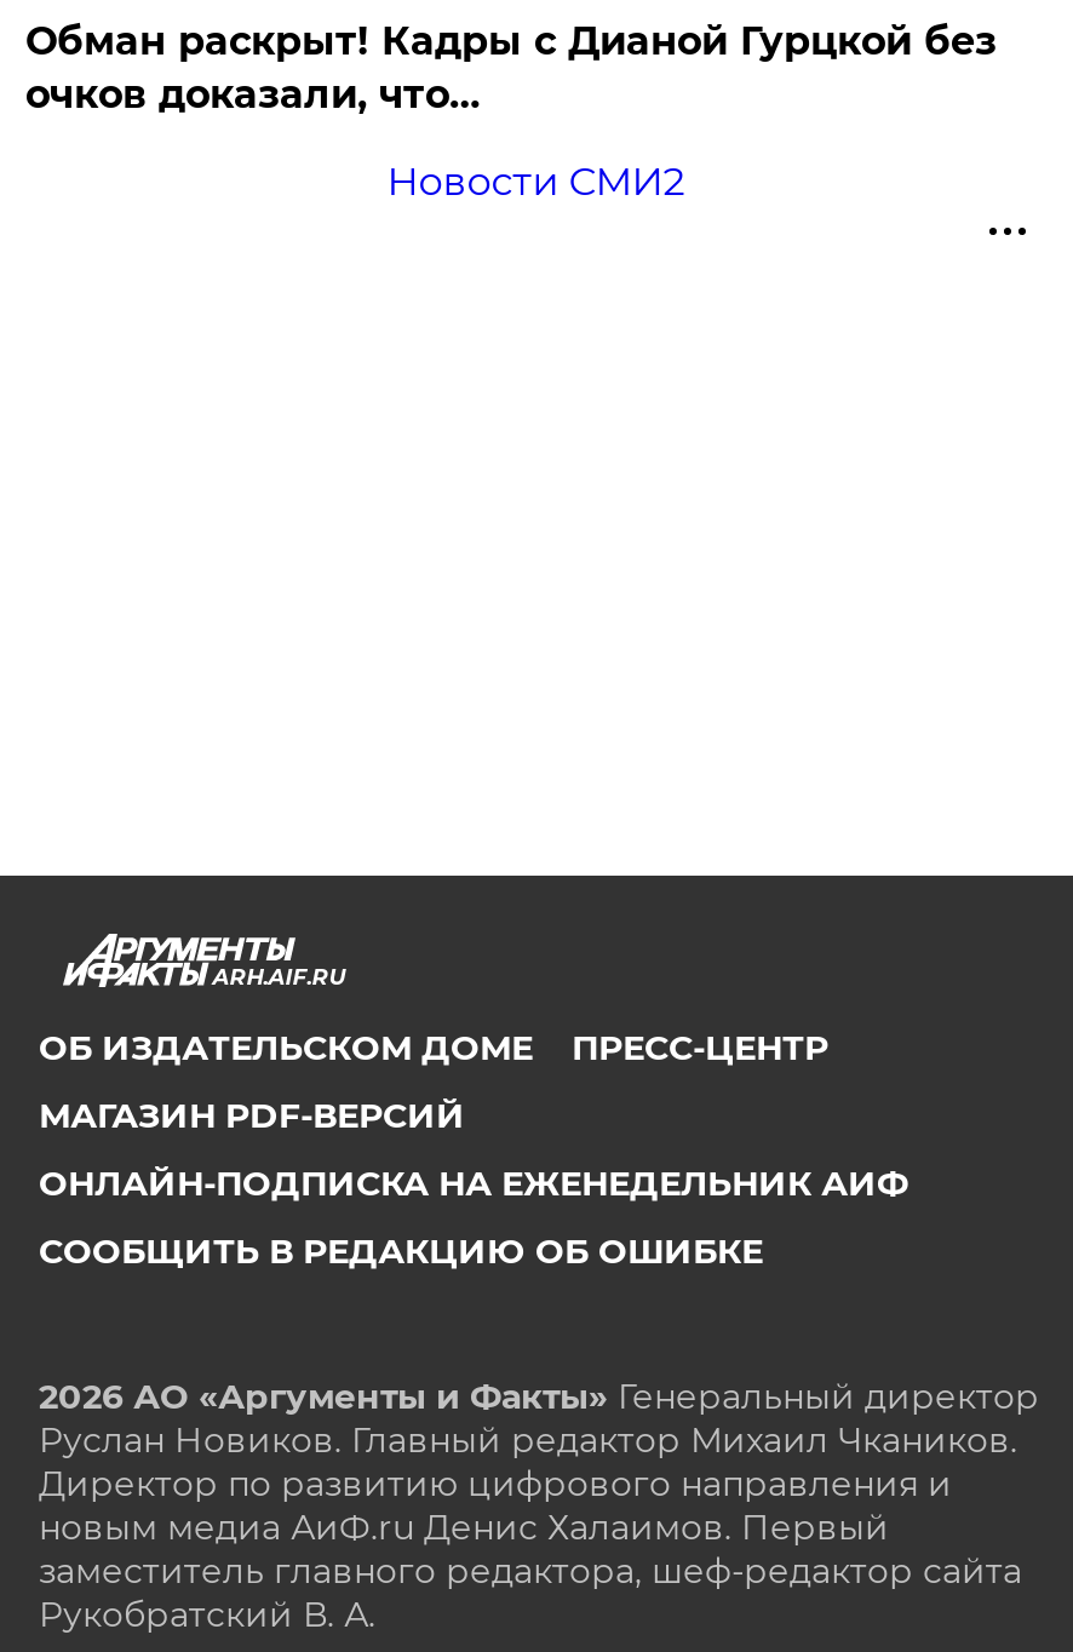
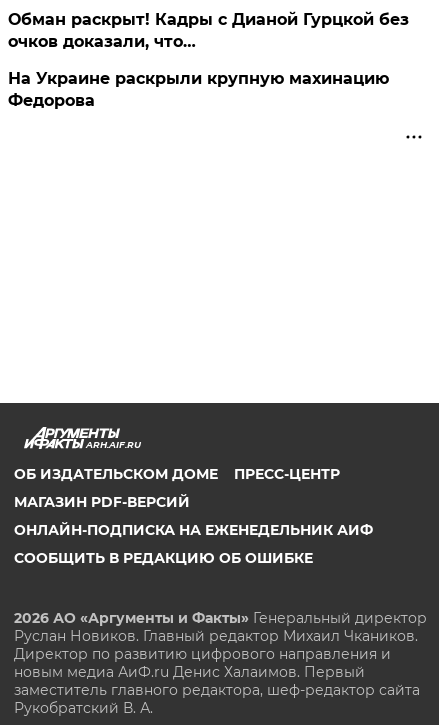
- Новости СМИ2
+ На Украине раскрыли крупную махинацию
+ Федорова
